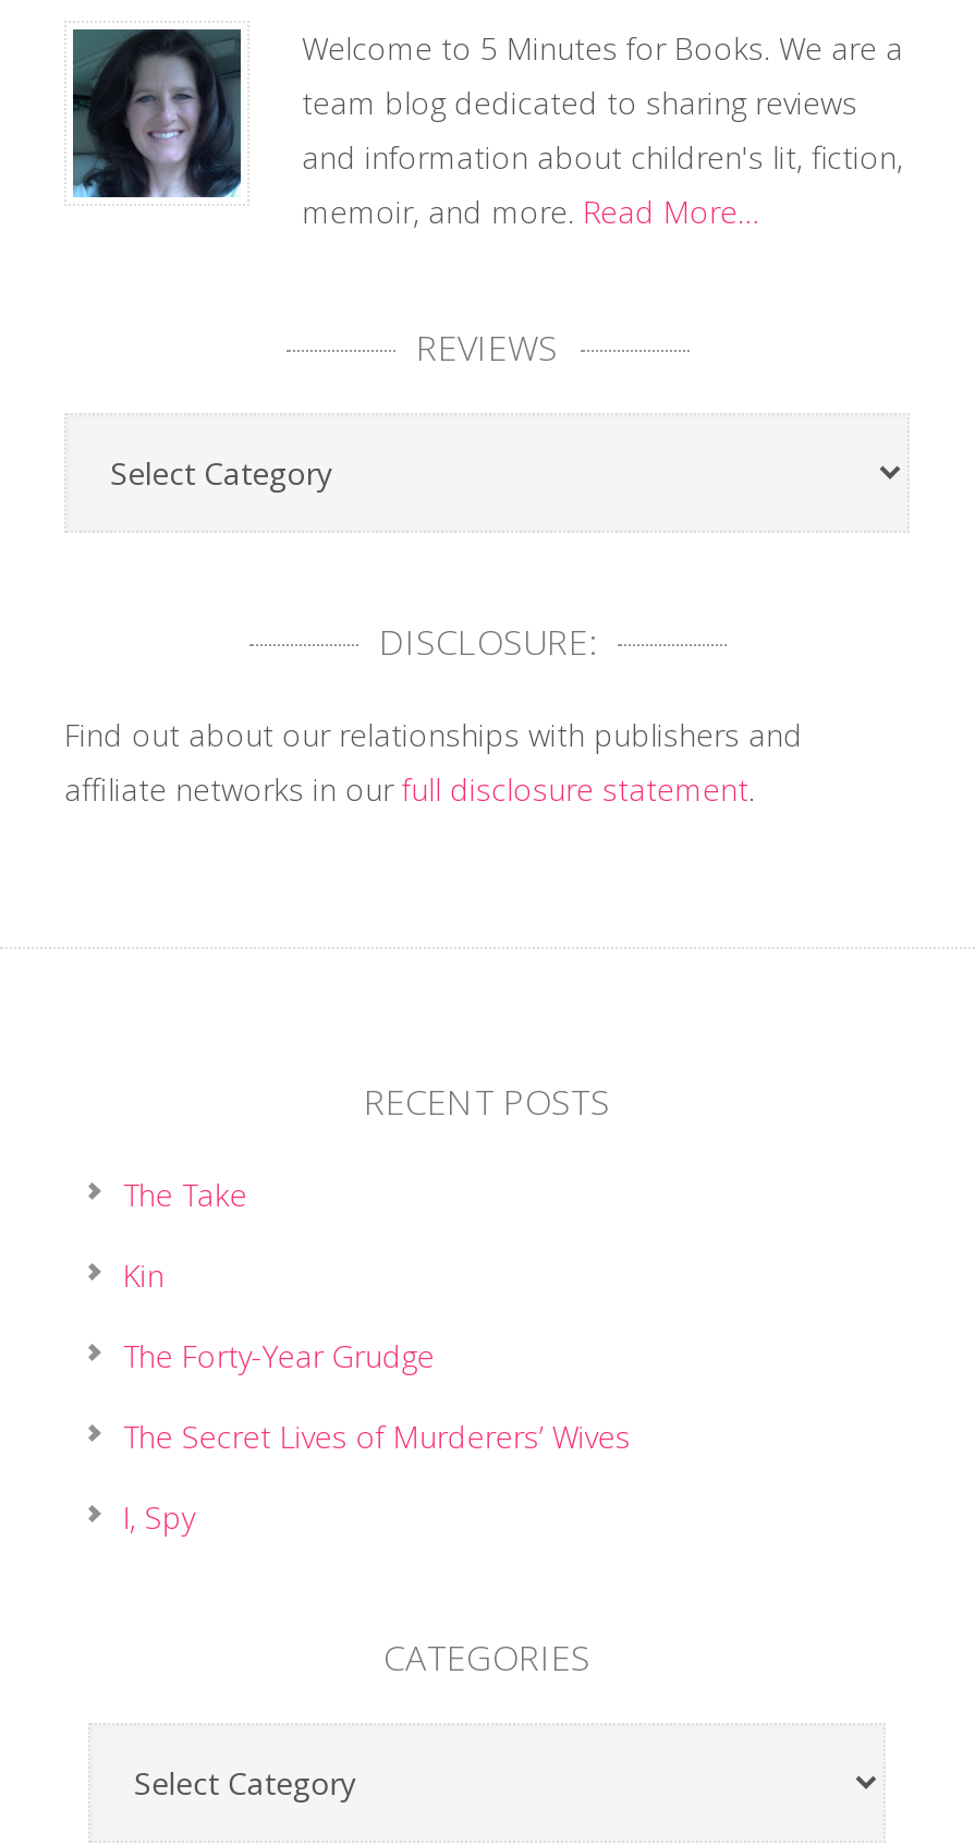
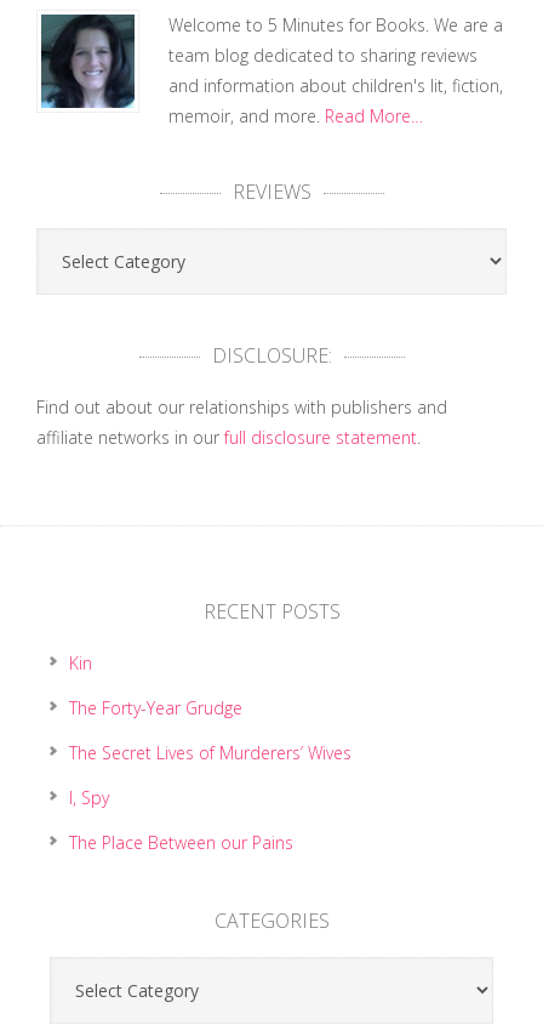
- The Take

moved up: Kin | The Forty-Year Grudge | The Secret Lives of Murderers’ Wives | I, Spy

+ The Place Between our Pains
